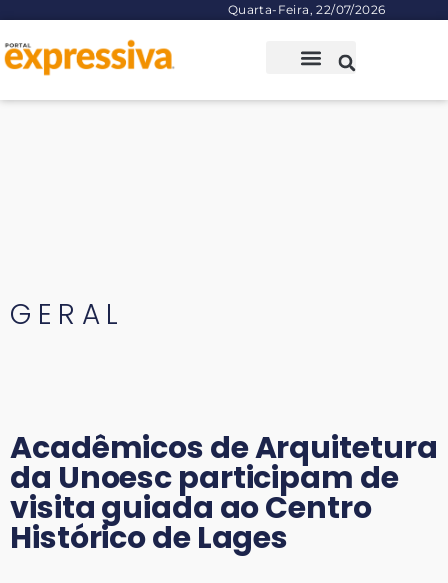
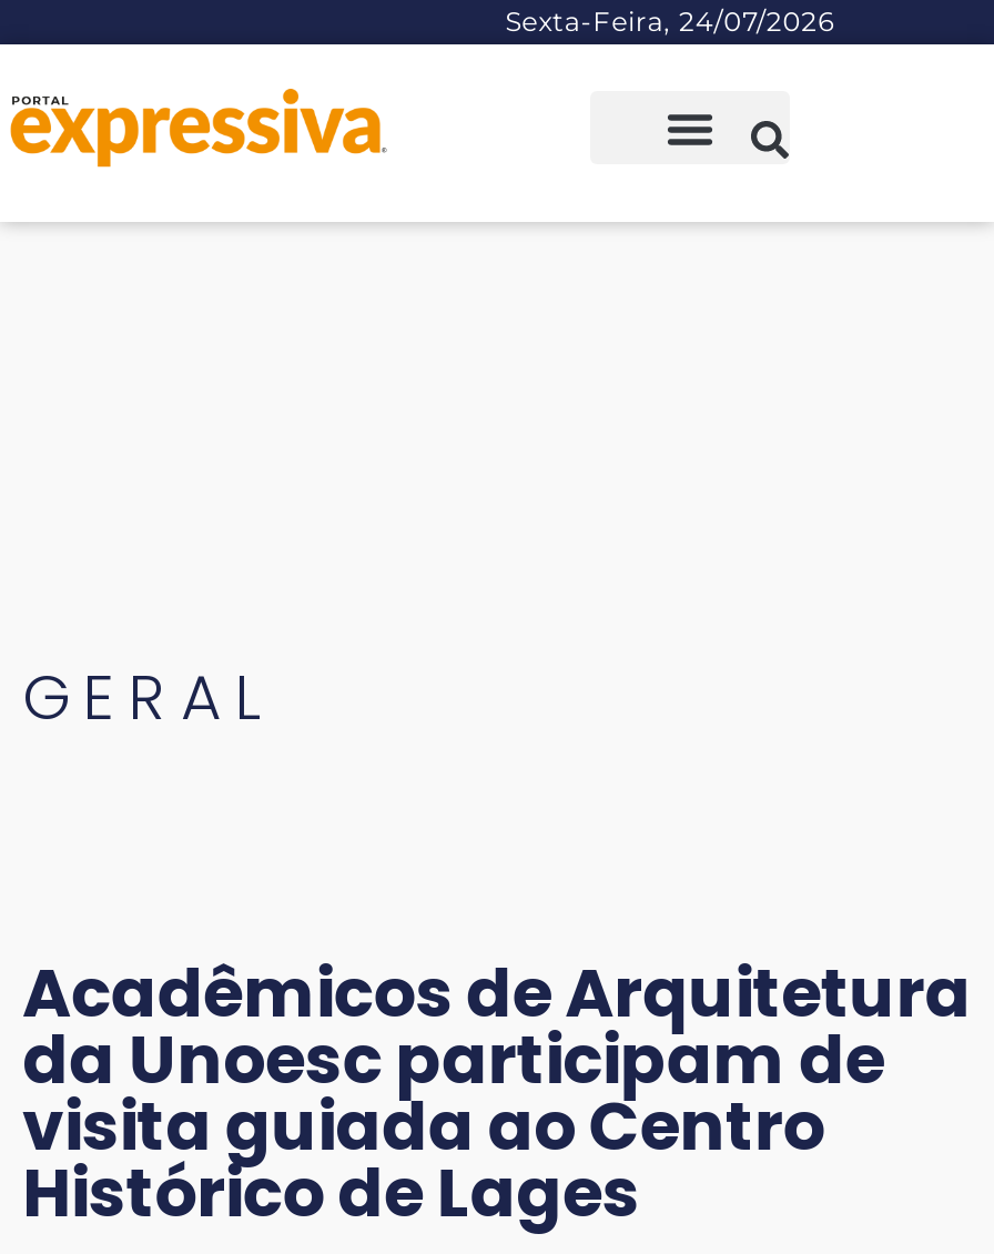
- Quarta-Feira, 22/07/2026
+ Sexta-Feira, 24/07/2026
